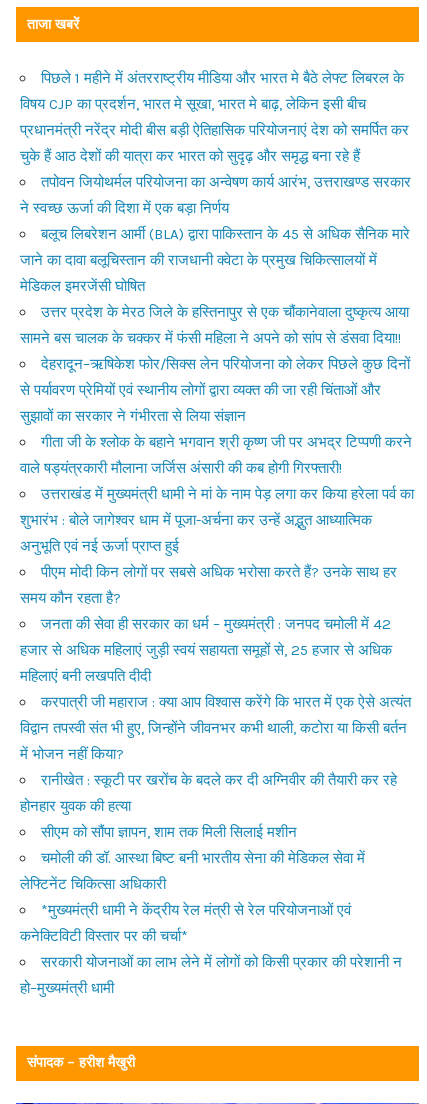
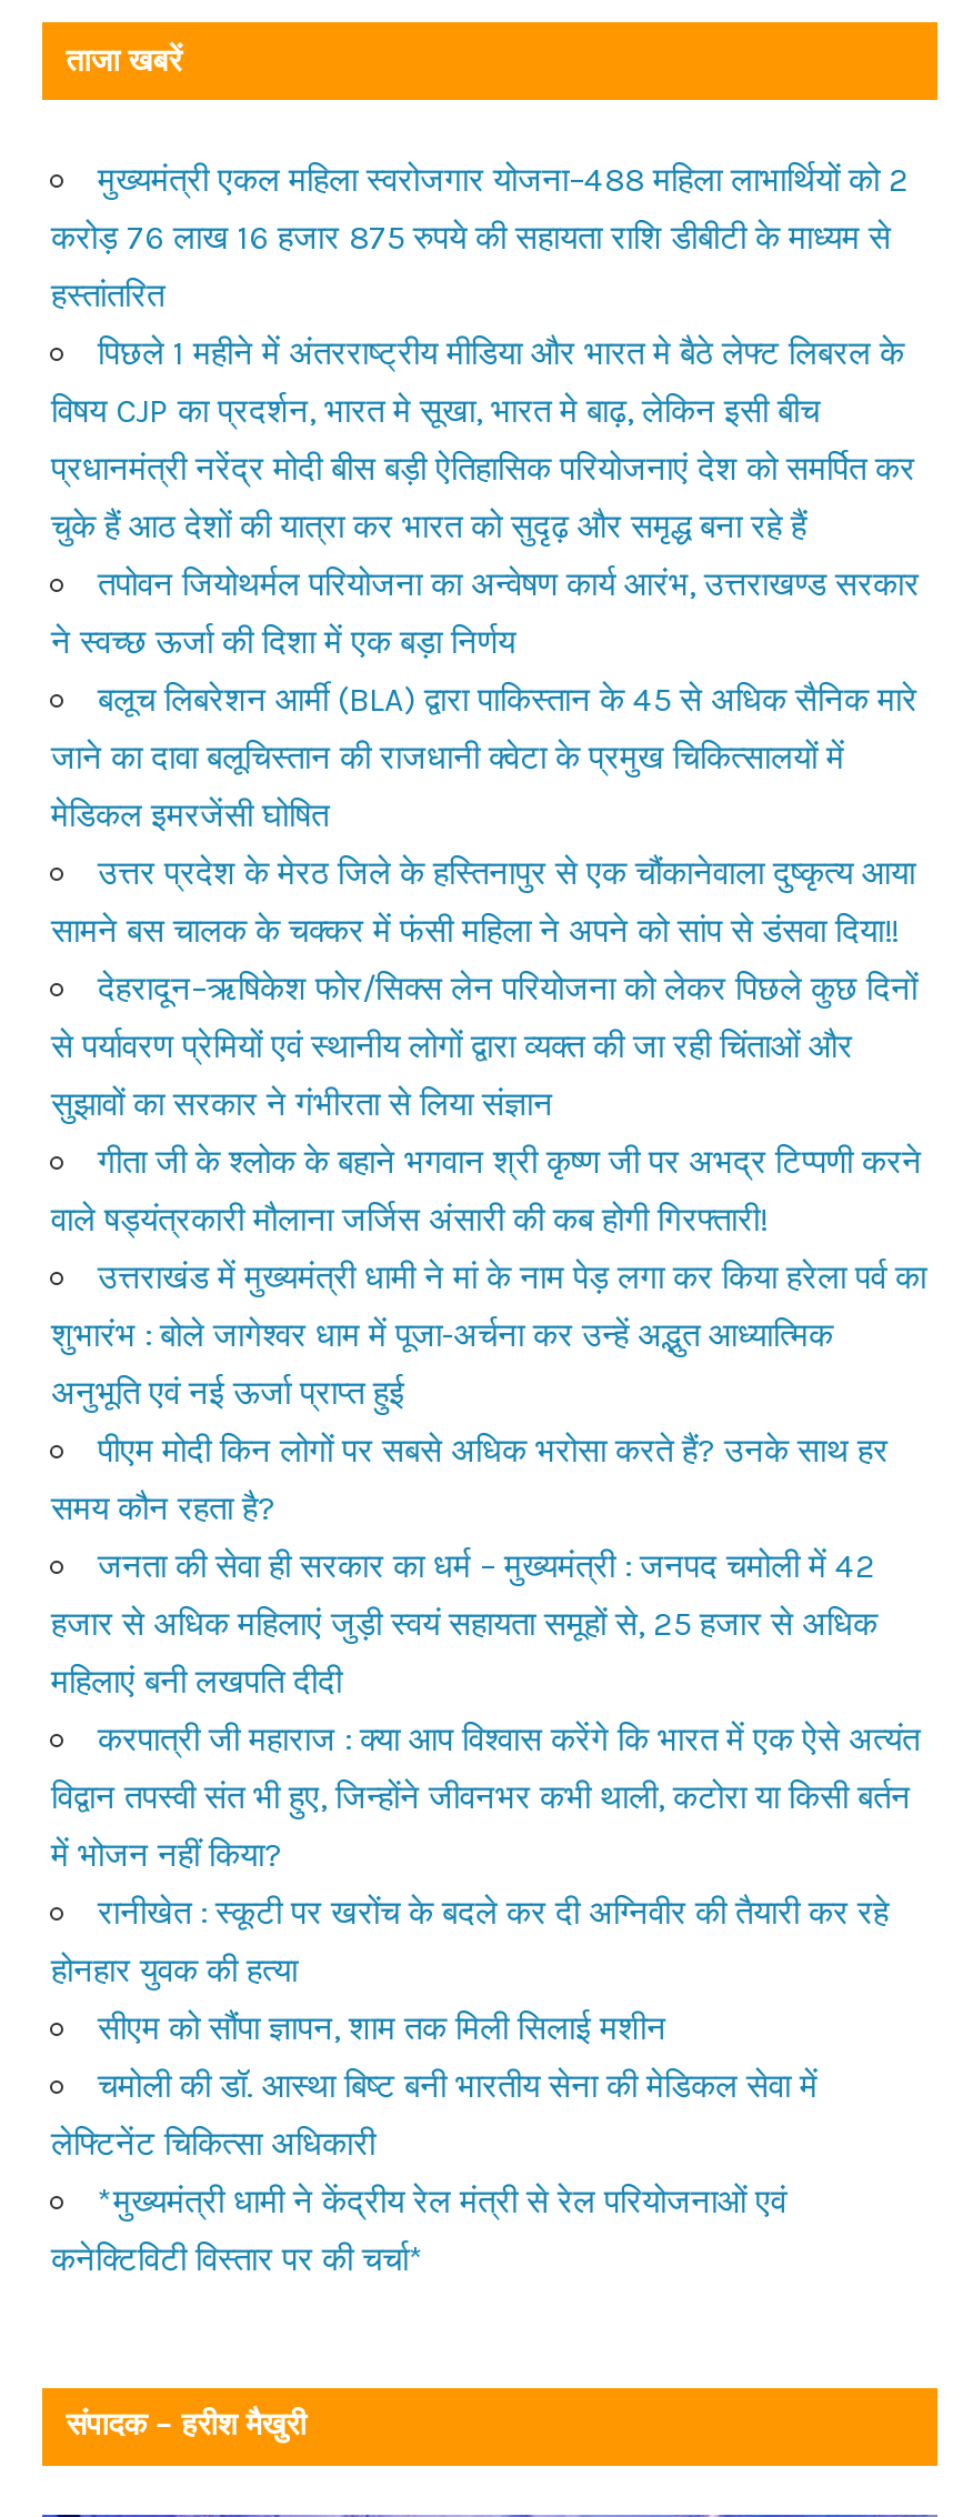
+ मुख्यमंत्री एकल महिला स्वरोजगार योजना–488 महिला लाभार्थियों को 2
+ करोड़ 76 लाख 16 हजार 875 रुपये की सहायता राशि डीबीटी के माध्यम से
+ हस्तांतरित

moved down: पिछले 1 महीने में अंतरराष्ट्रीय मीडिया और भारत मे बैठे लेफ्ट लिबरल के | विषय CJP का प्रदर्शन, भारत मे सूखा, भारत मे बाढ़, लेकिन इसी बीच | प्रधानमंत्री नरेंद्र मोदी बीस बड़ी ऐतिहासिक परियोजनाएं देश को समर्पित कर | ... | *मुख्यमंत्री धामी ने केंद्रीय रेल मंत्री से रेल परियोजनाओं एवं | कनेक्टिविटी विस्तार पर की चर्चा*

- सरकारी योजनाओं का लाभ लेने में लोगों को किसी प्रकार की परेशानी न
- हो–मुख्यमंत्री धामी
